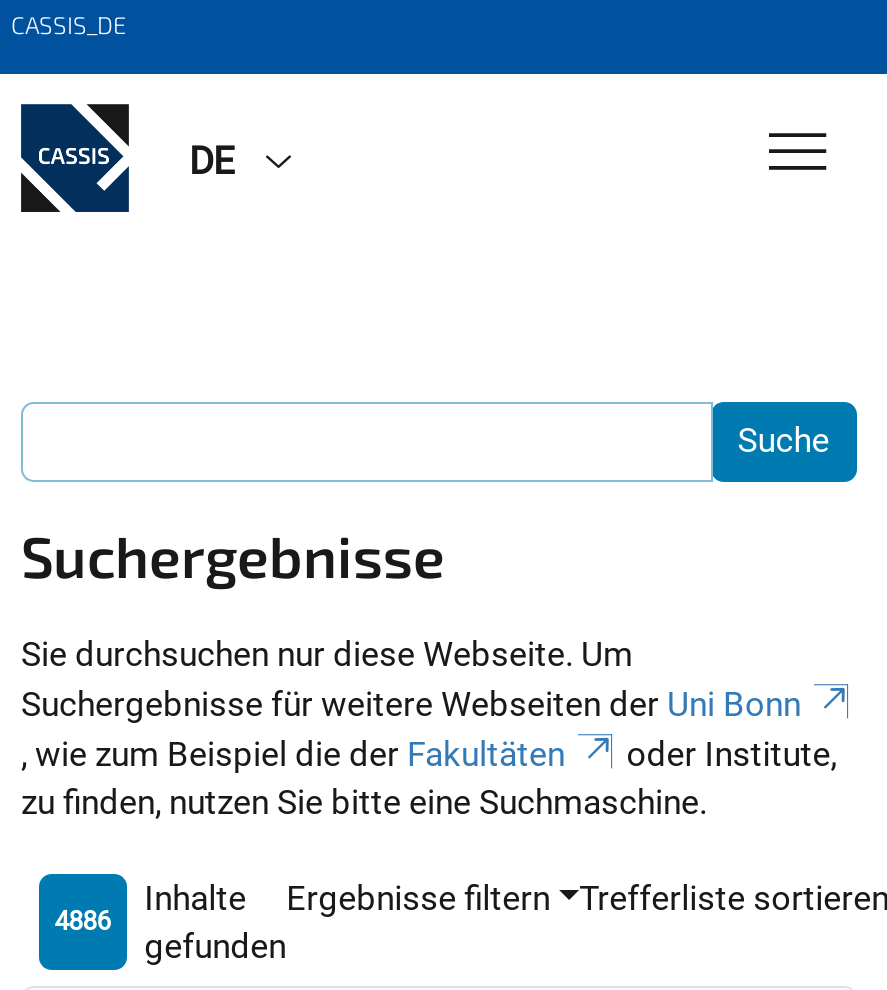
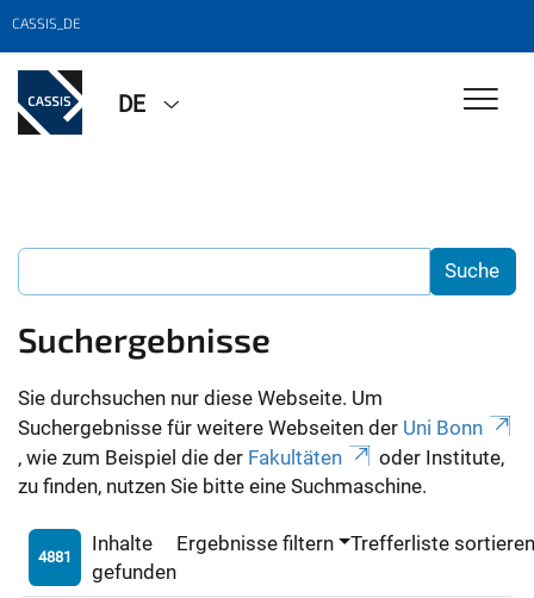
- 4886
+ 4881
